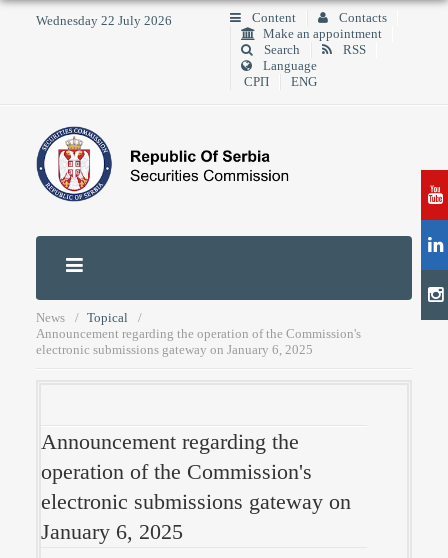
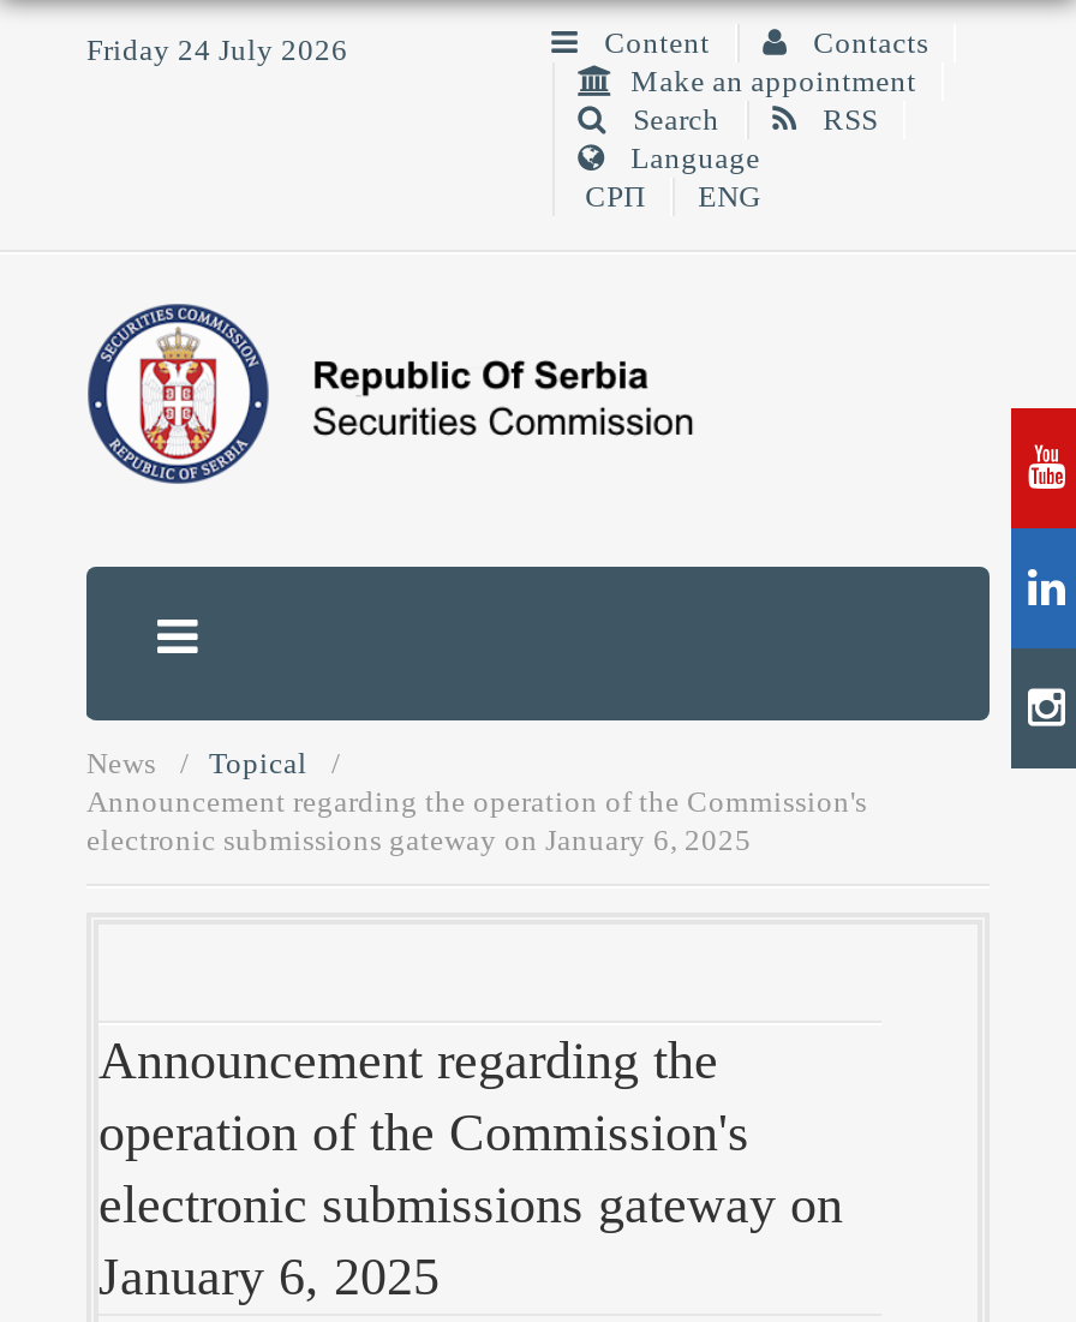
- Wednesday 22 July 2026
+ Friday 24 July 2026
